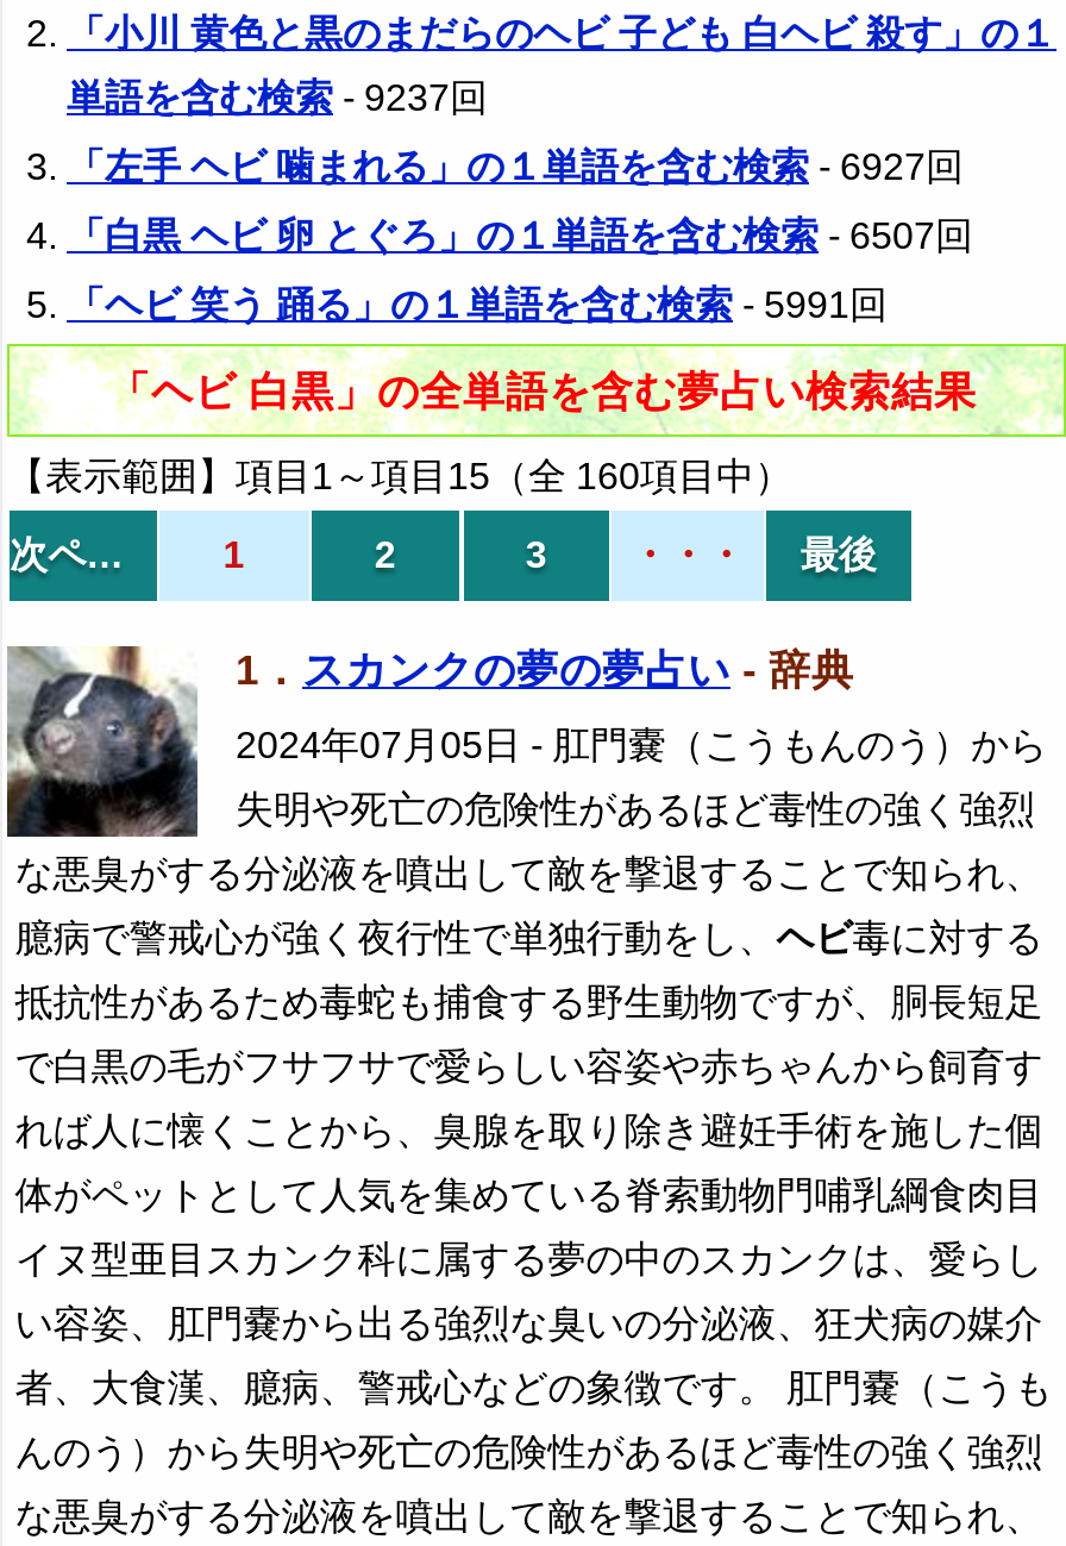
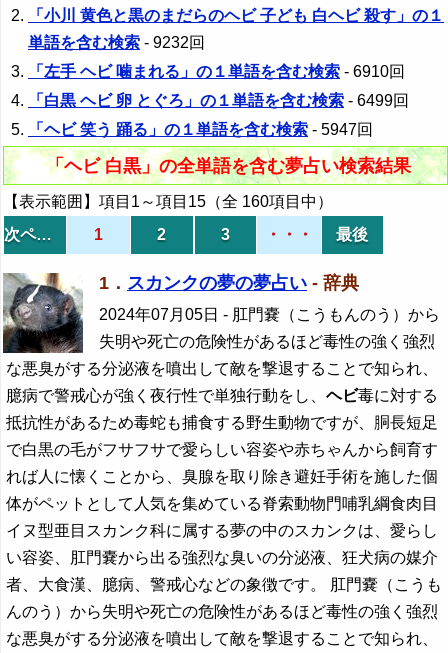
- 単語を含む検索- 9237回
+ 単語を含む検索- 9232回

- 「左手 ヘビ 噛まれる」の１単語を含む検索- 6927回
+ 「左手 ヘビ 噛まれる」の１単語を含む検索- 6910回

- 「白黒 ヘビ 卵 とぐろ」の１単語を含む検索- 6507回
+ 「白黒 ヘビ 卵 とぐろ」の１単語を含む検索- 6499回

- 「ヘビ 笑う 踊る」の１単語を含む検索- 5991回
+ 「ヘビ 笑う 踊る」の１単語を含む検索- 5947回
